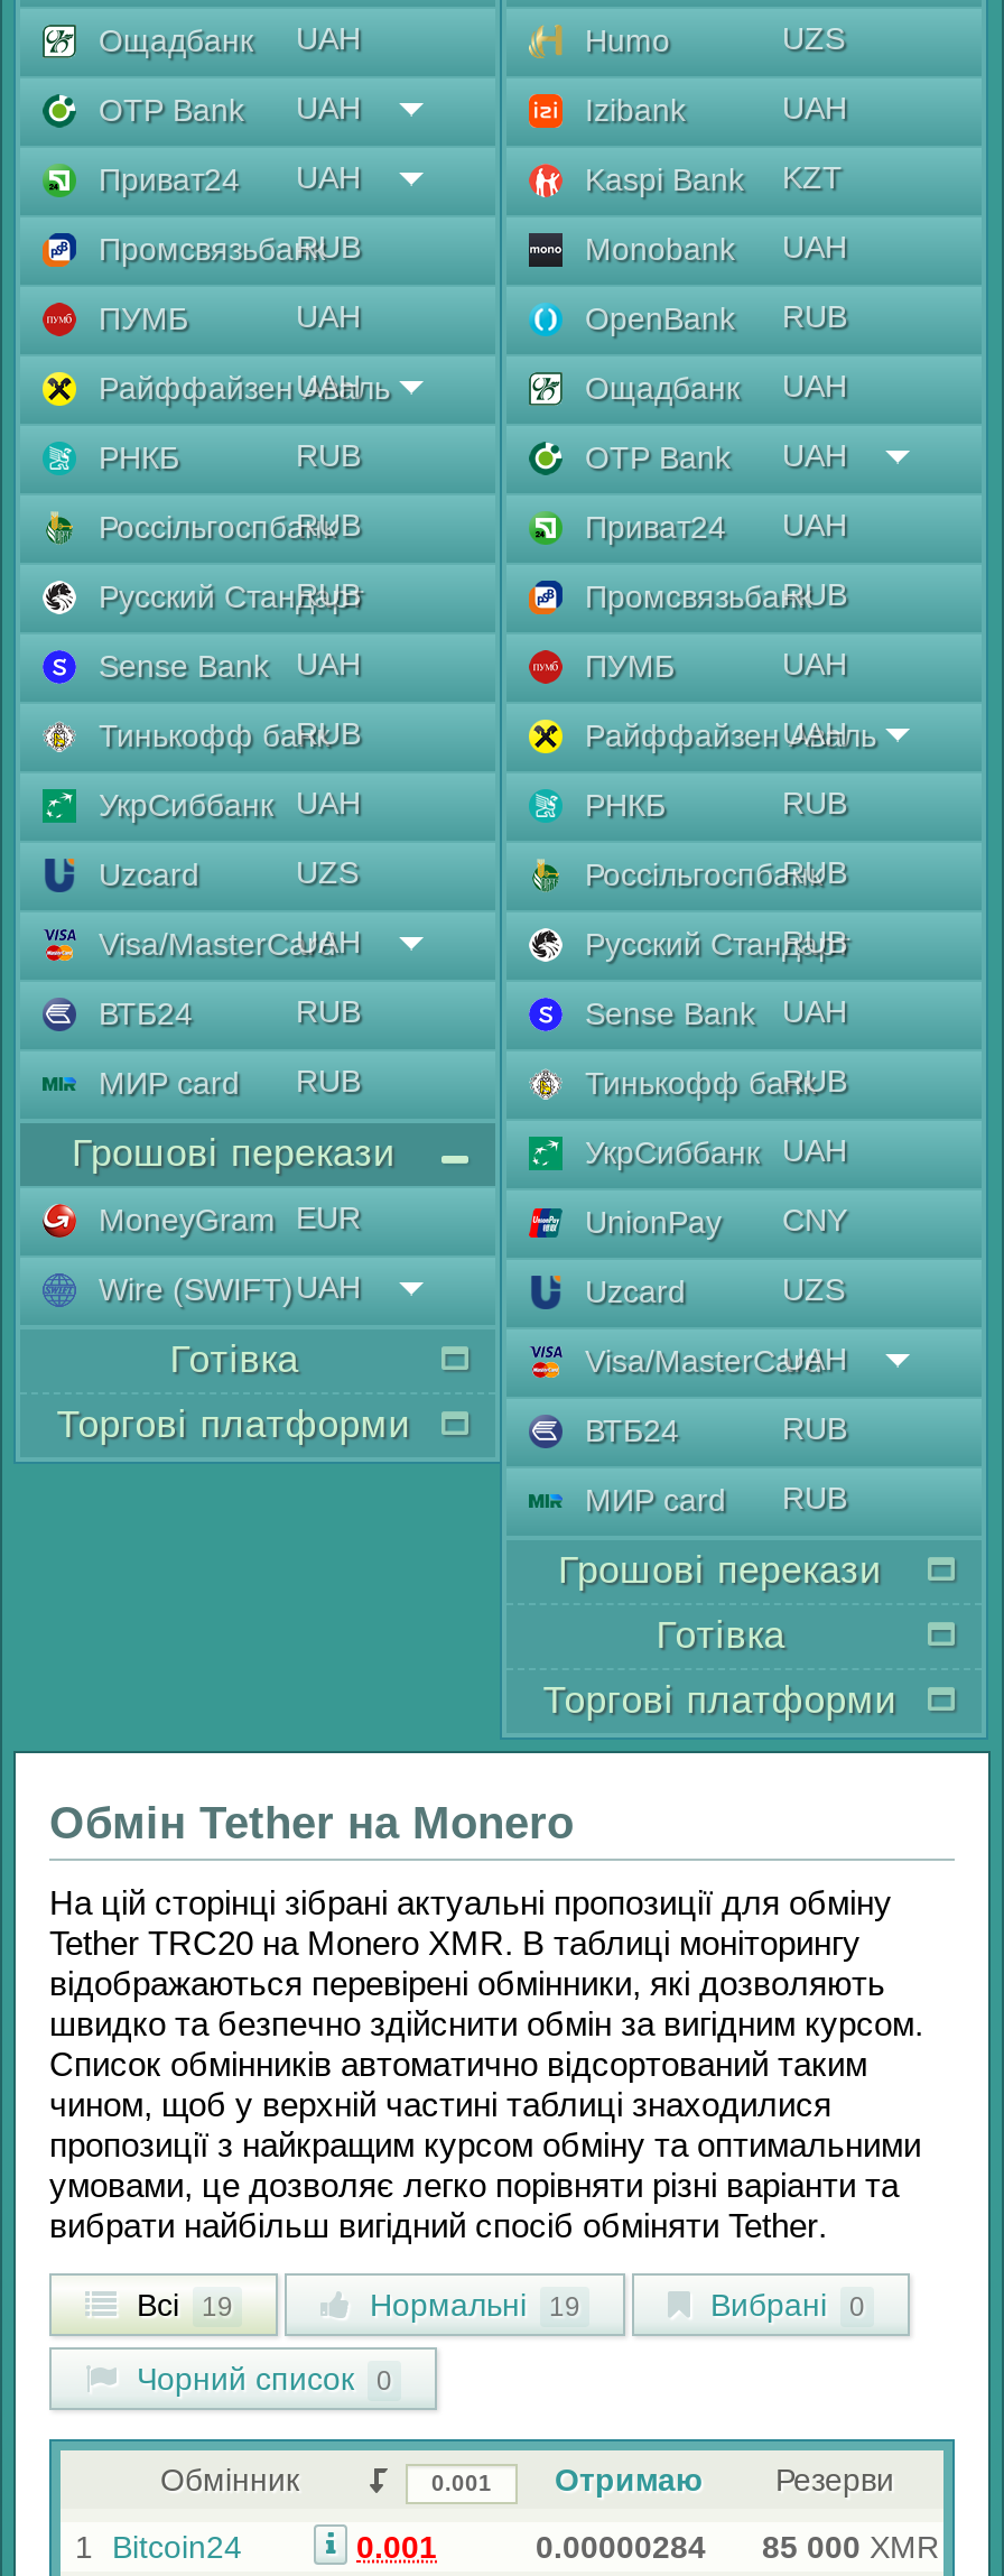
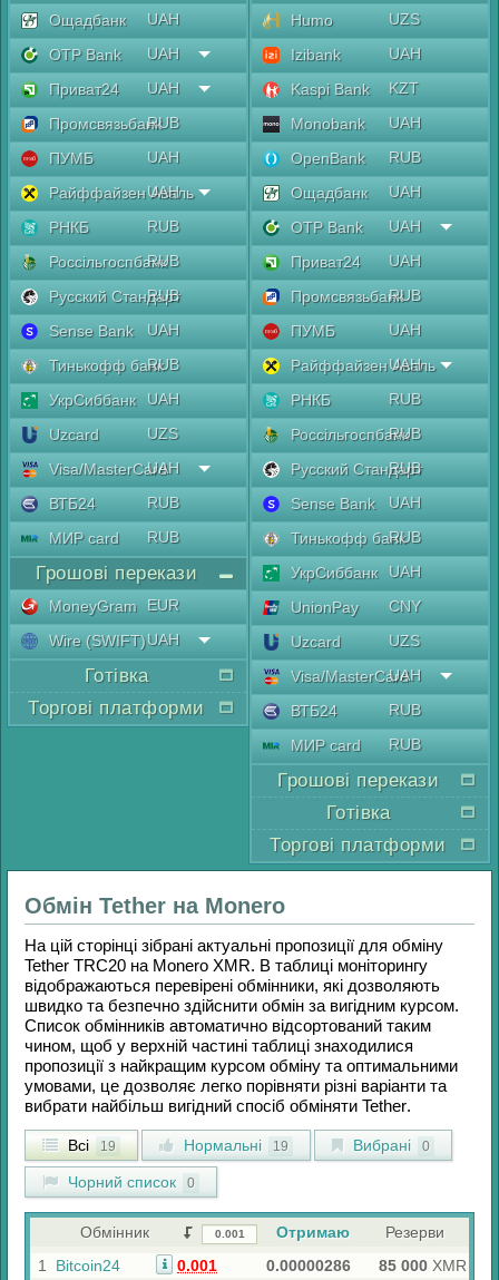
- 0.00000284 85 000 XMR
+ 0.00000286 85 000 XMR
